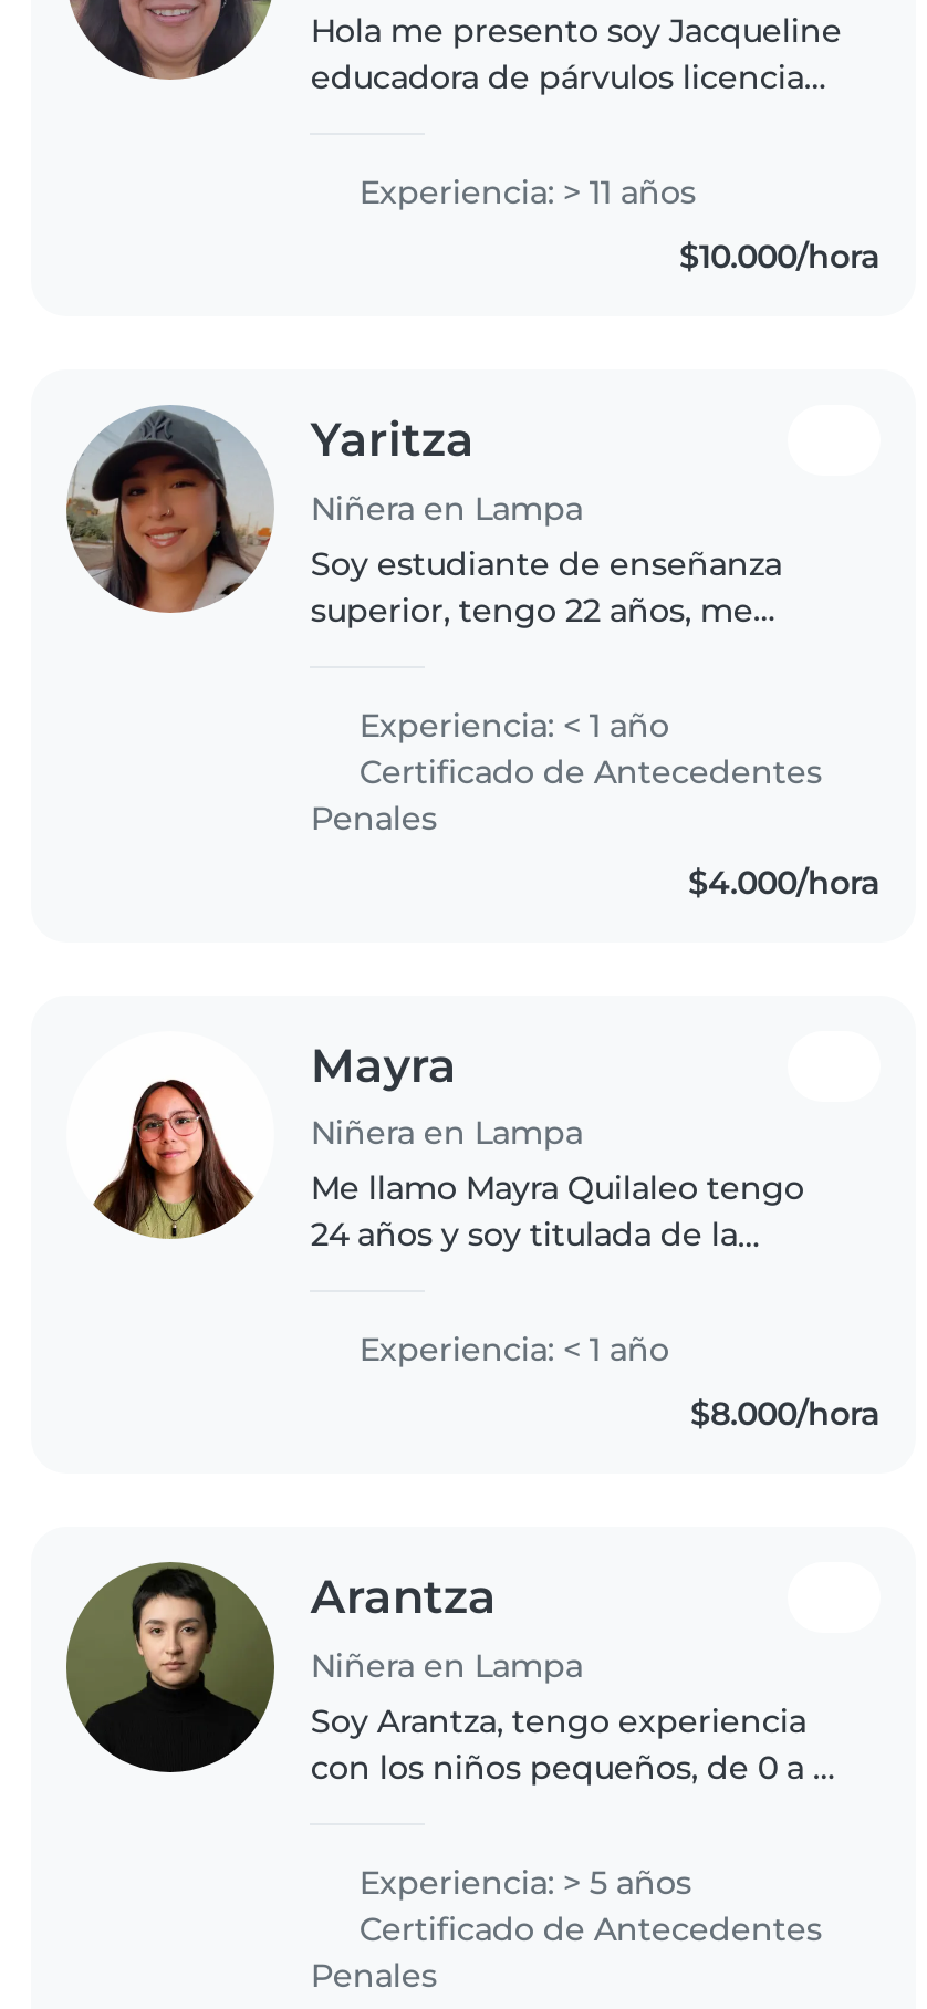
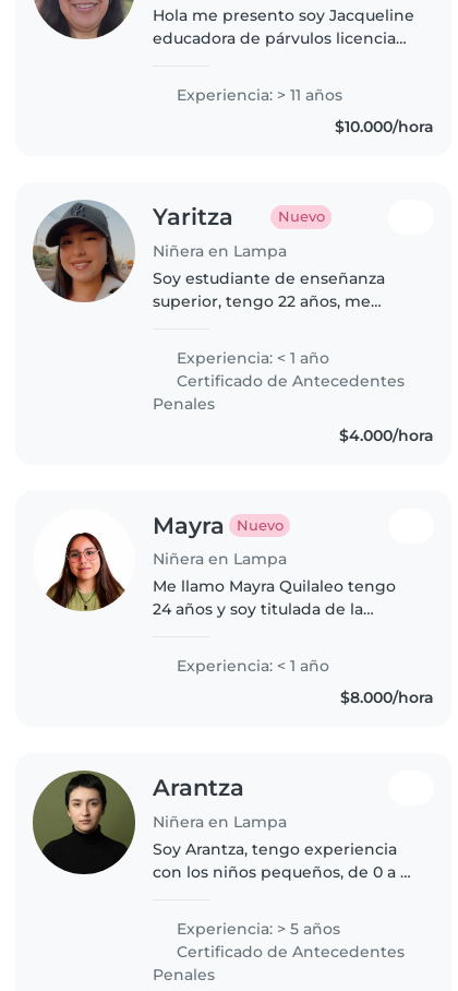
+ Nuevo

+ Nuevo
